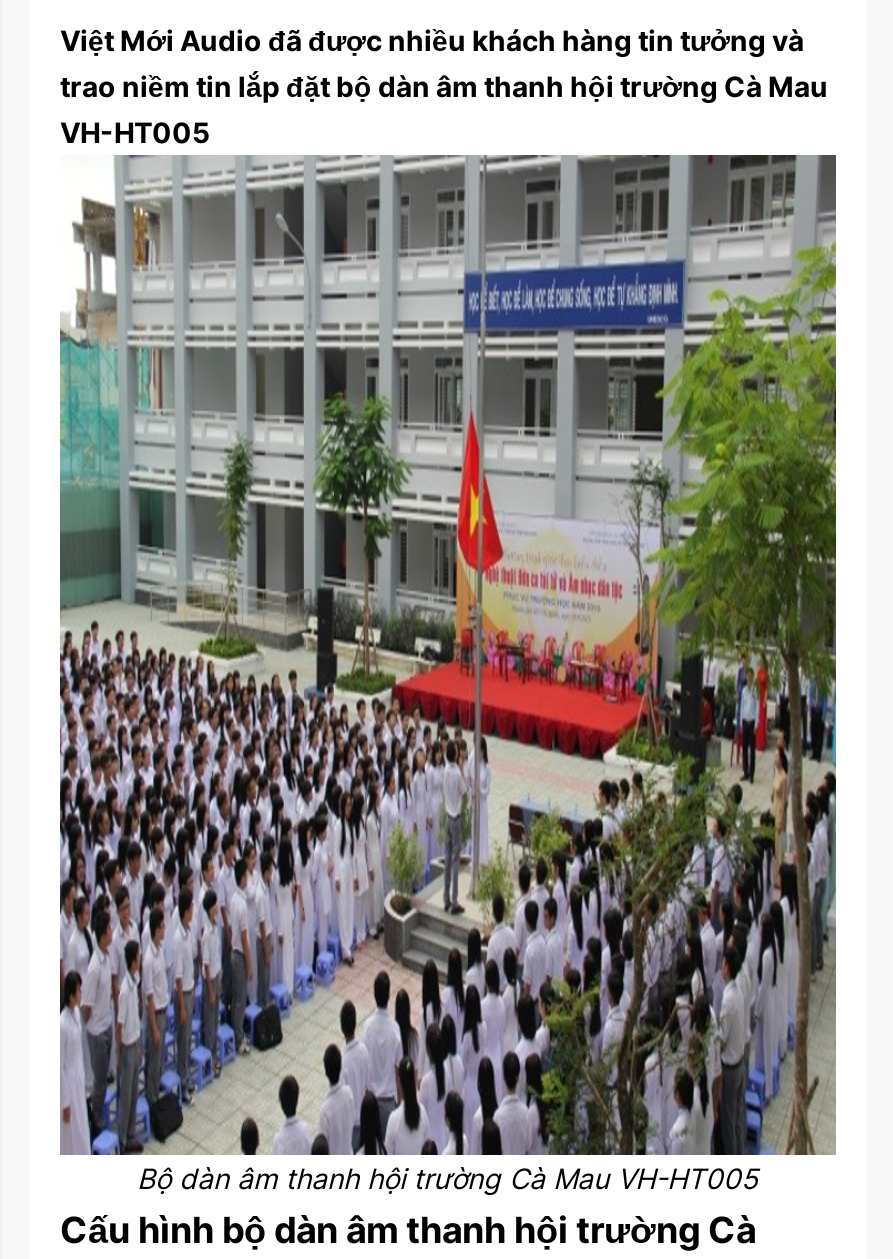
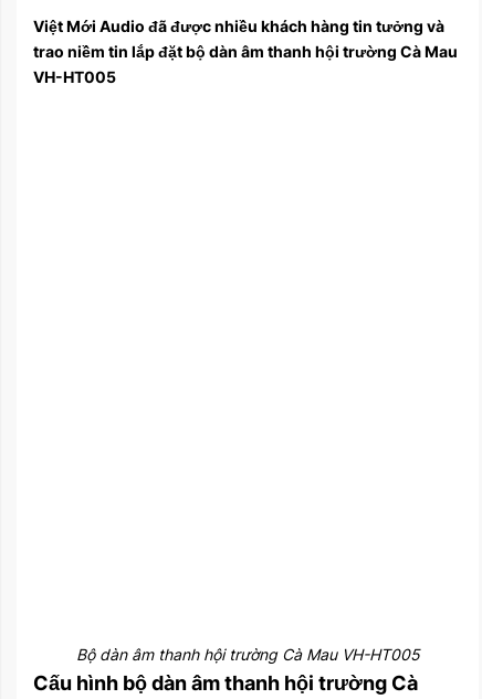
- [image]
